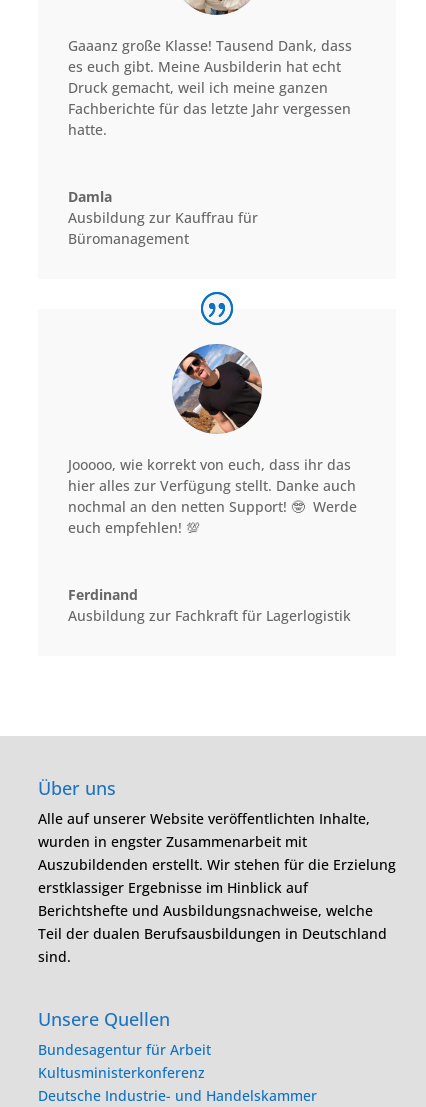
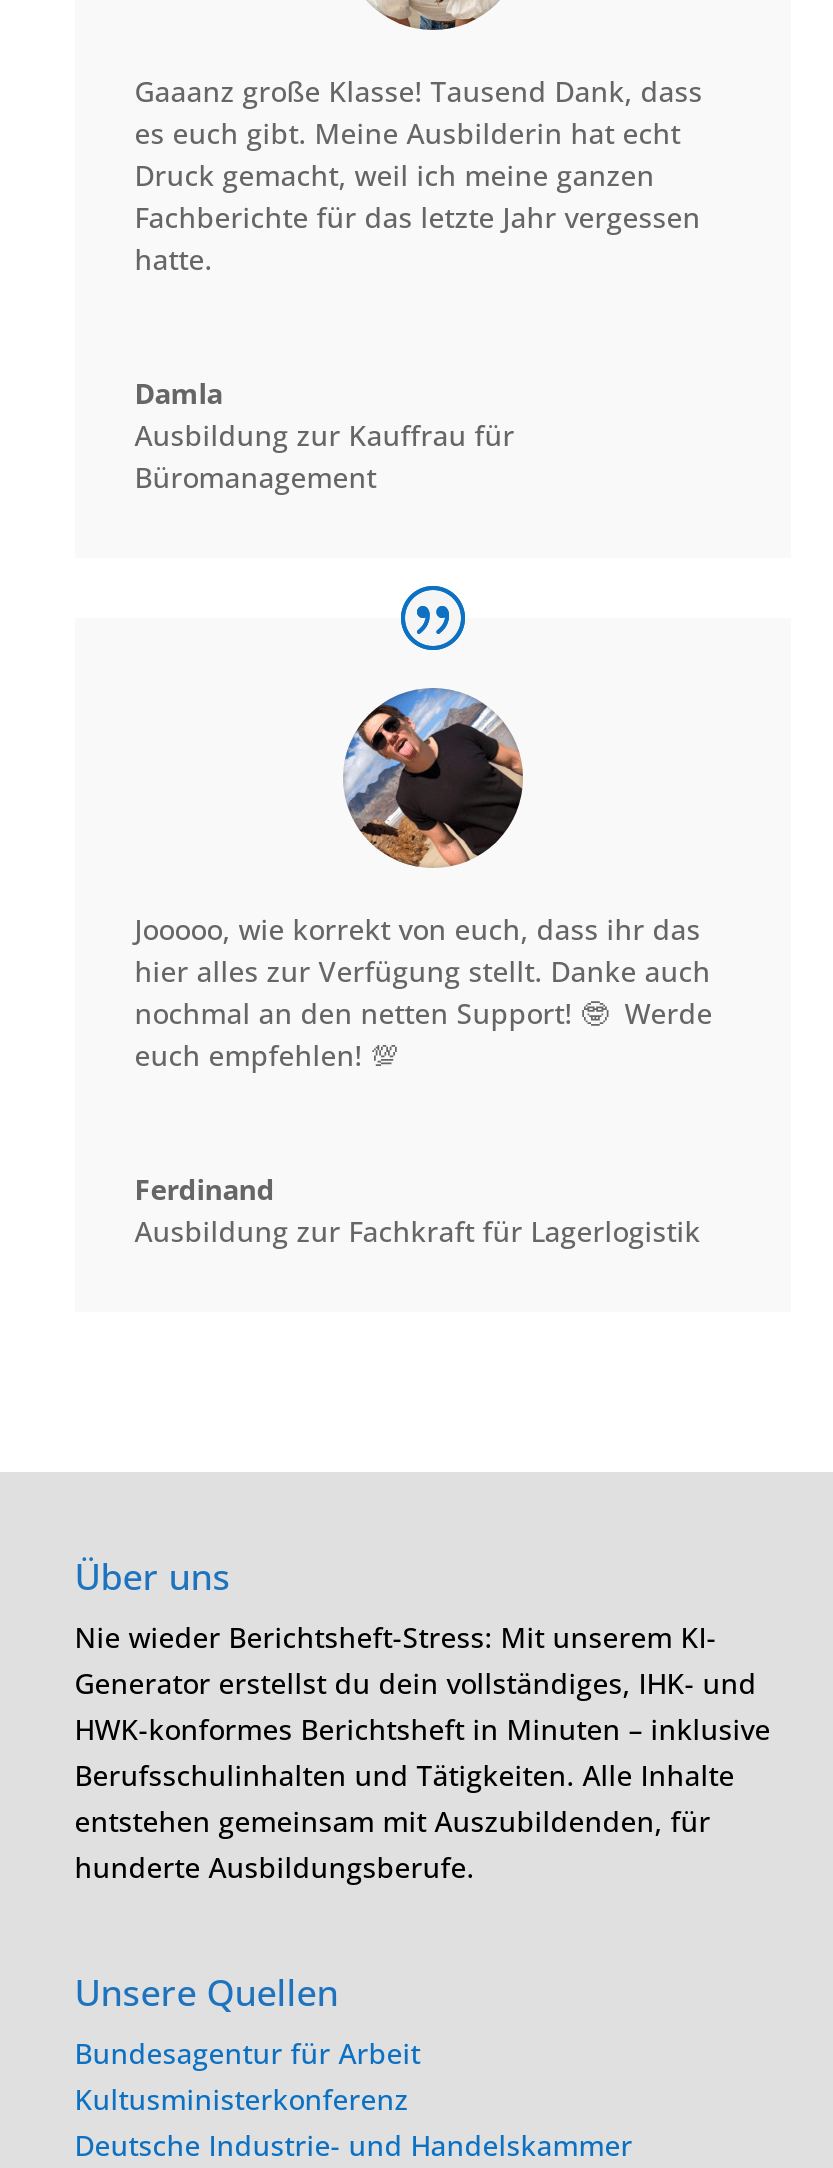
- Alle auf unserer Website veröffentlichten Inhalte,
- wurden in engster Zusammenarbeit mit
- Auszubildenden erstellt. Wir stehen für die Erzielung
- erstklassiger Ergebnisse im Hinblick auf
- Berichtshefte und Ausbildungsnachweise, welche
- Teil der dualen Berufsausbildungen in Deutschland
- sind.
+ Nie wieder Berichtsheft-Stress: Mit unserem KI-
+ Generator erstellst du dein vollständiges, IHK- und
+ HWK-konformes Berichtsheft in Minuten – inklusive
+ Berufsschulinhalten und Tätigkeiten. Alle Inhalte
+ entstehen gemeinsam mit Auszubildenden, für
+ hunderte Ausbildungsberufe.
